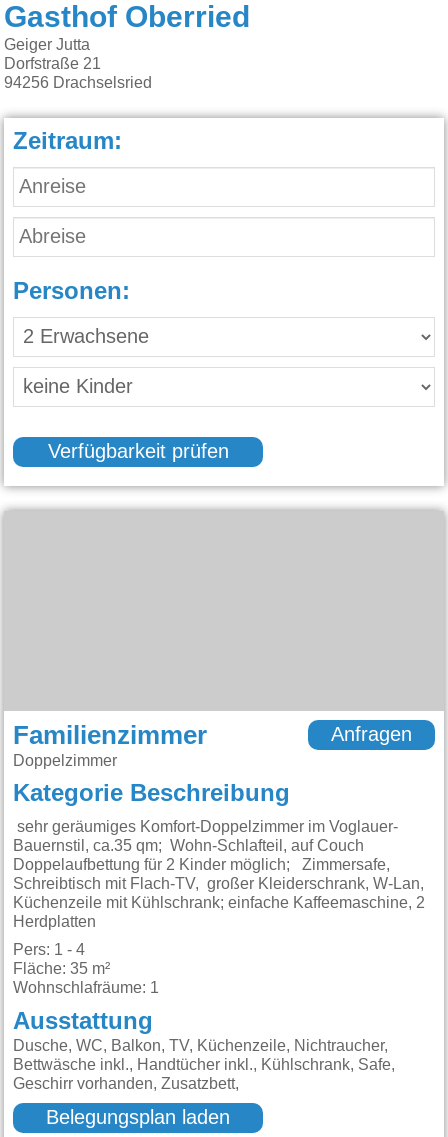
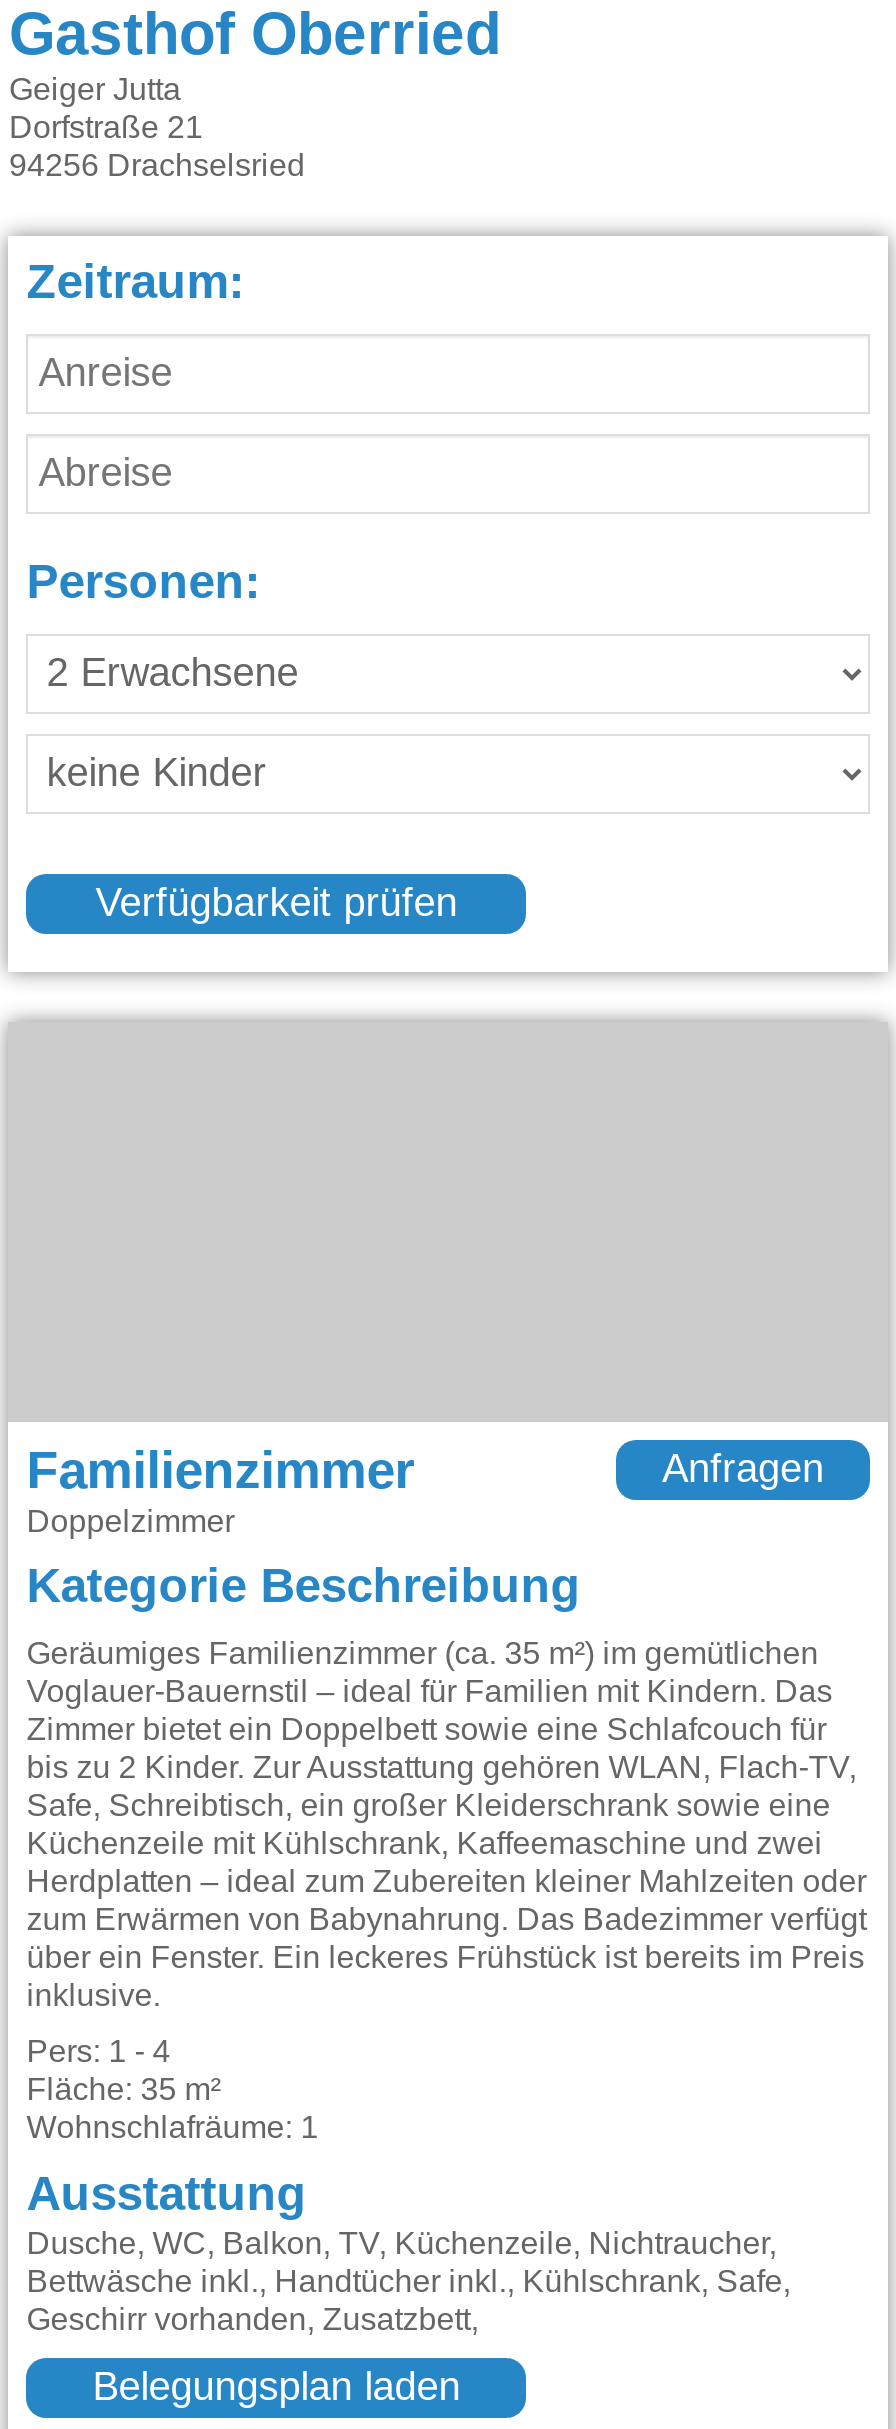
- sehr geräumiges Komfort-Doppelzimmer im Voglauer-
- Bauernstil, ca.35 qm; Wohn-Schlafteil, auf Couch
- Doppelaufbettung für 2 Kinder möglich; Zimmersafe,
- Schreibtisch mit Flach-TV, großer Kleiderschrank, W-Lan,
- Küchenzeile mit Kühlschrank; einfache Kaffeemaschine, 2
- Herdplatten
+ Geräumiges Familienzimmer (ca. 35 m²) im gemütlichen
+ Voglauer-Bauernstil – ideal für Familien mit Kindern. Das
+ Zimmer bietet ein Doppelbett sowie eine Schlafcouch für
+ bis zu 2 Kinder. Zur Ausstattung gehören WLAN, Flach-TV,
+ Safe, Schreibtisch, ein großer Kleiderschrank sowie eine
+ Küchenzeile mit Kühlschrank, Kaffeemaschine und zwei
+ Herdplatten – ideal zum Zubereiten kleiner Mahlzeiten oder
+ zum Erwärmen von Babynahrung. Das Badezimmer verfügt
+ über ein Fenster. Ein leckeres Frühstück ist bereits im Preis
+ inklusive.
